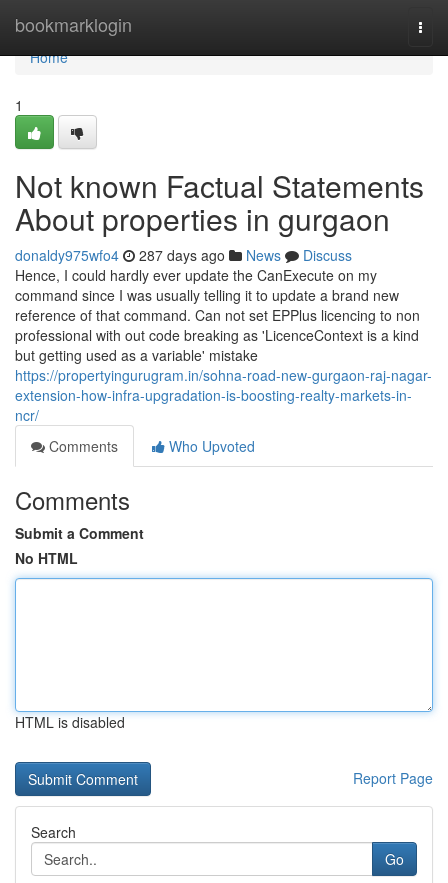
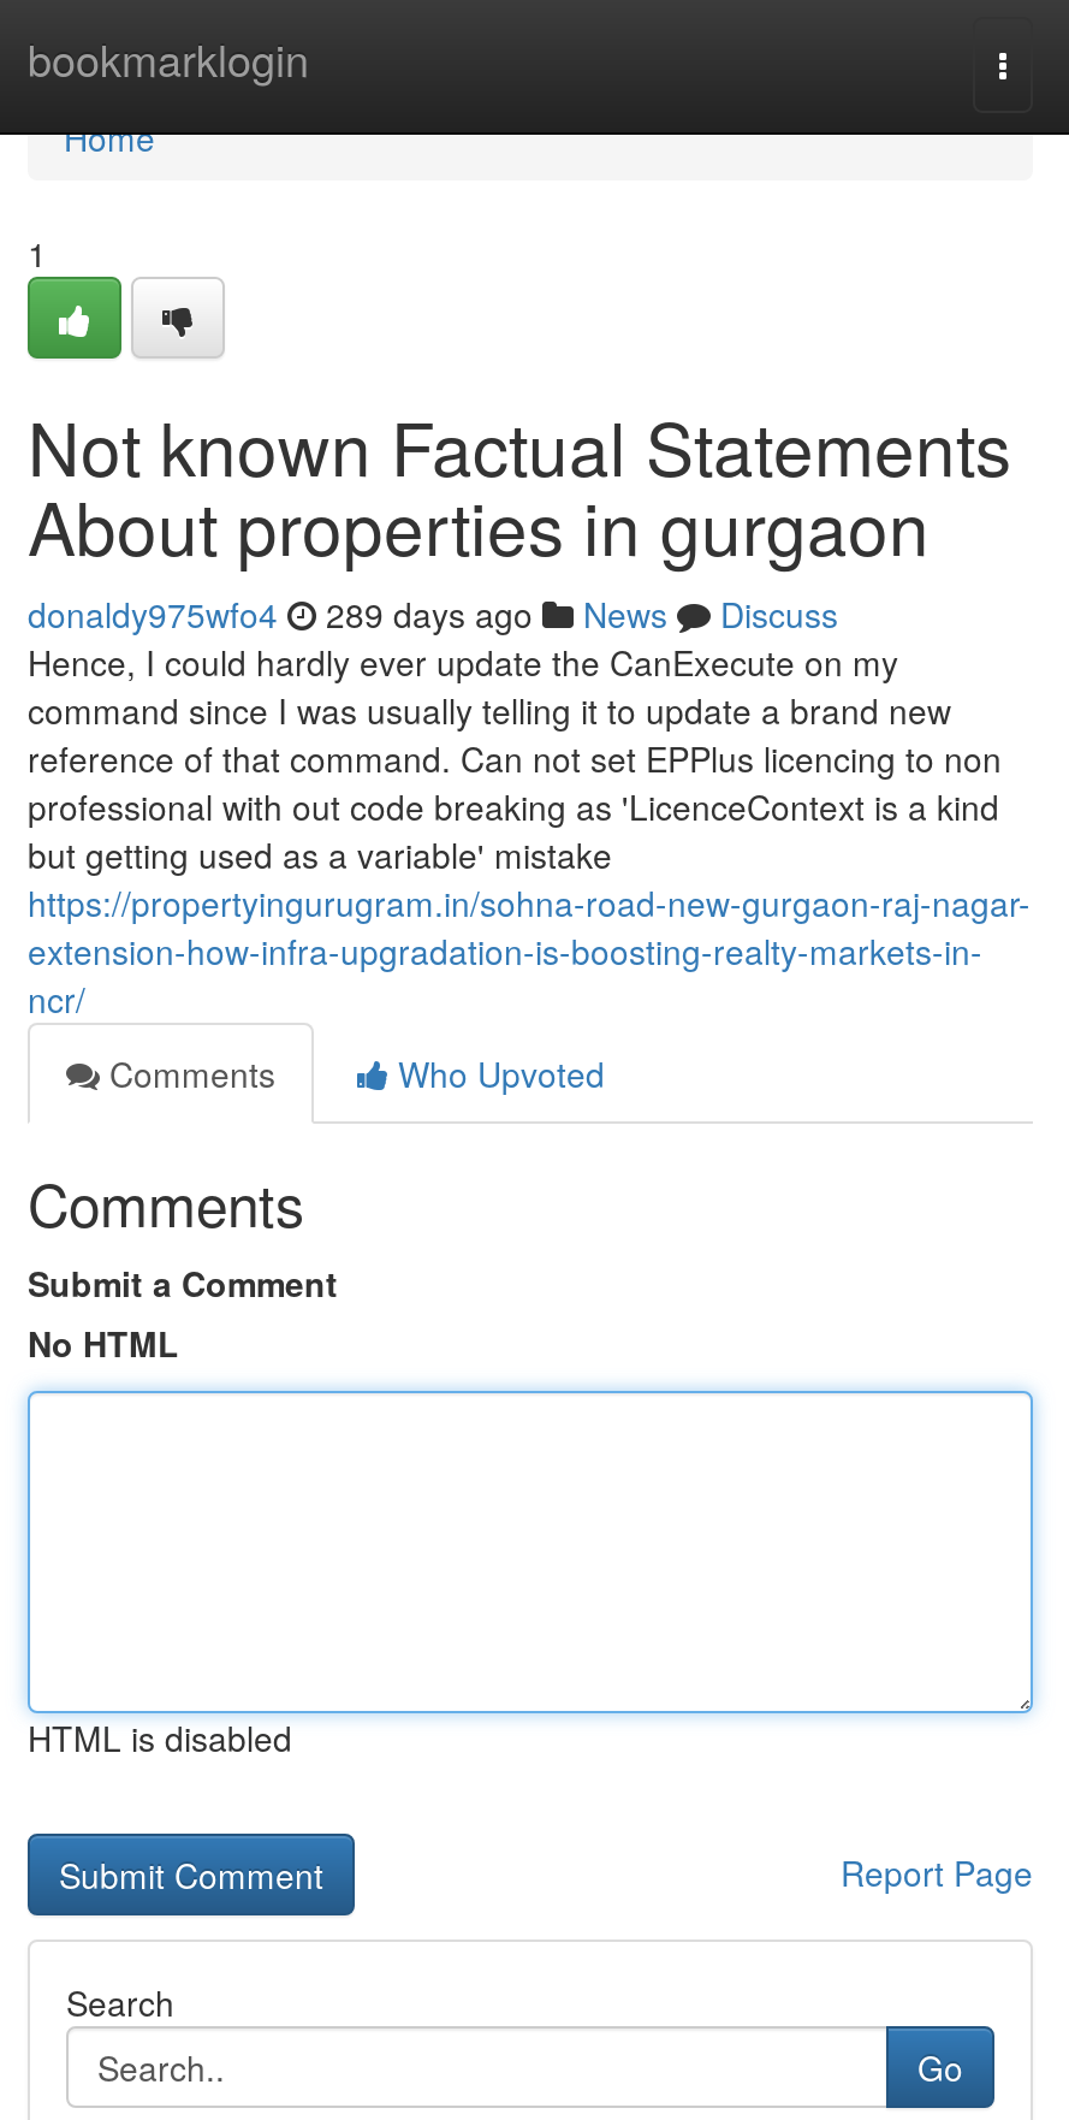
- donaldy975wfo4 287 days ago News Discuss
+ donaldy975wfo4 289 days ago News Discuss
